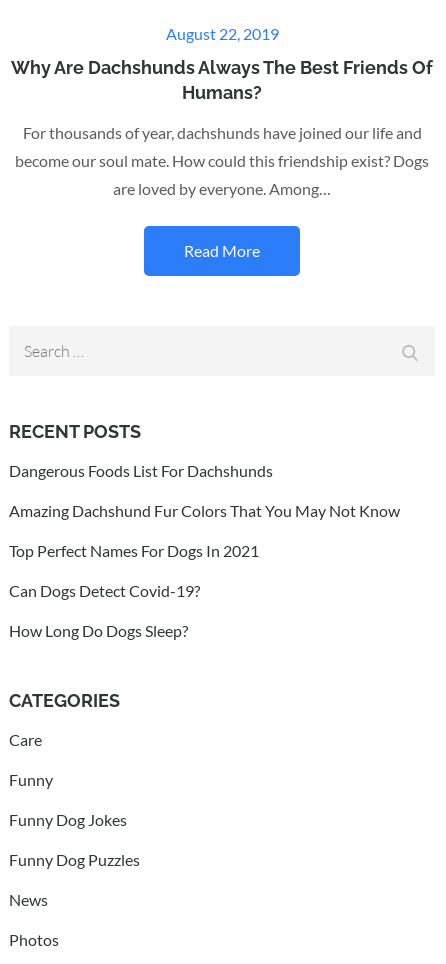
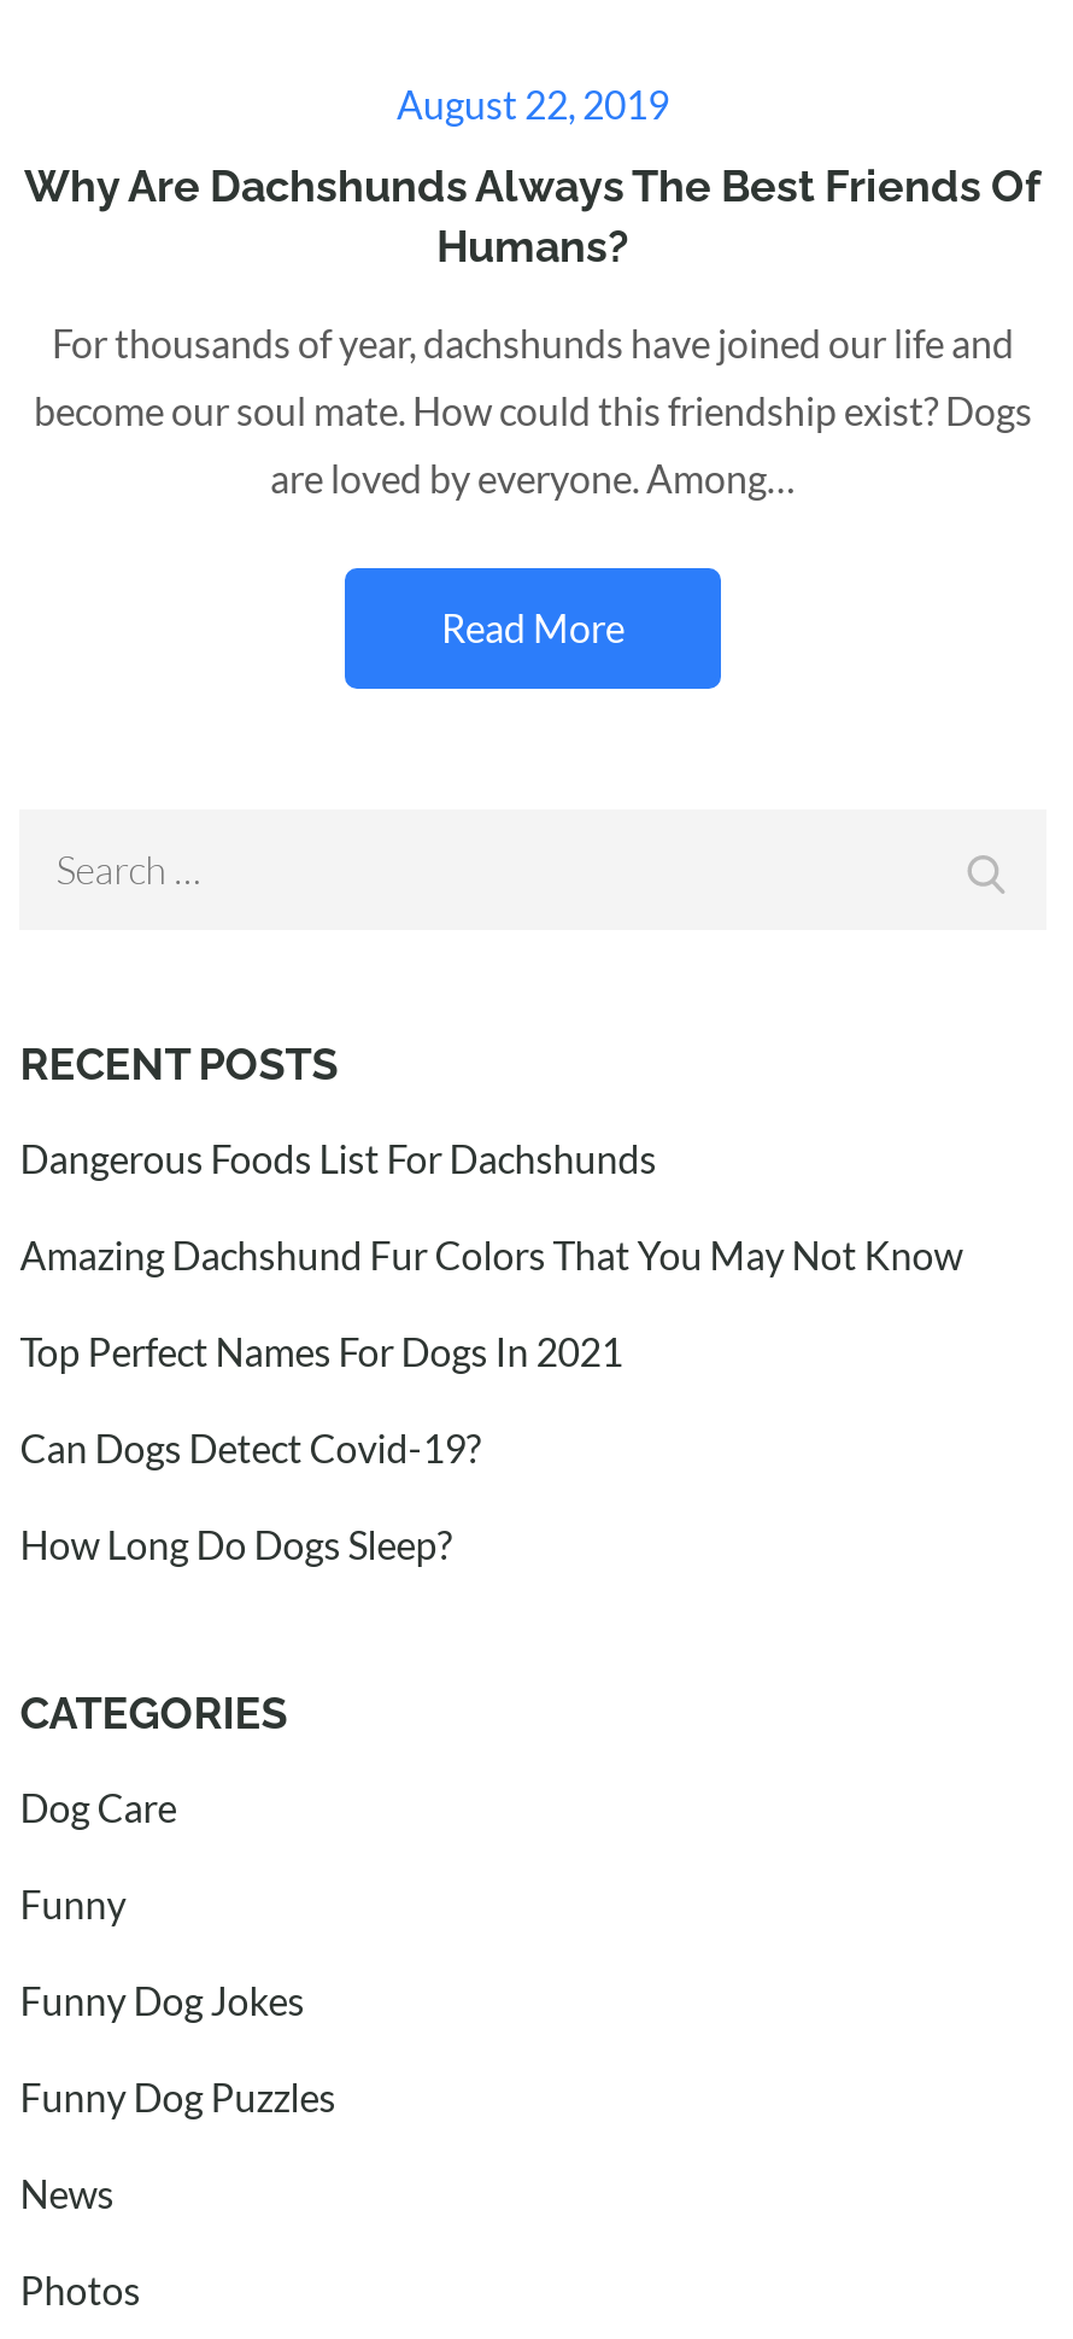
- Care
+ Dog Care
